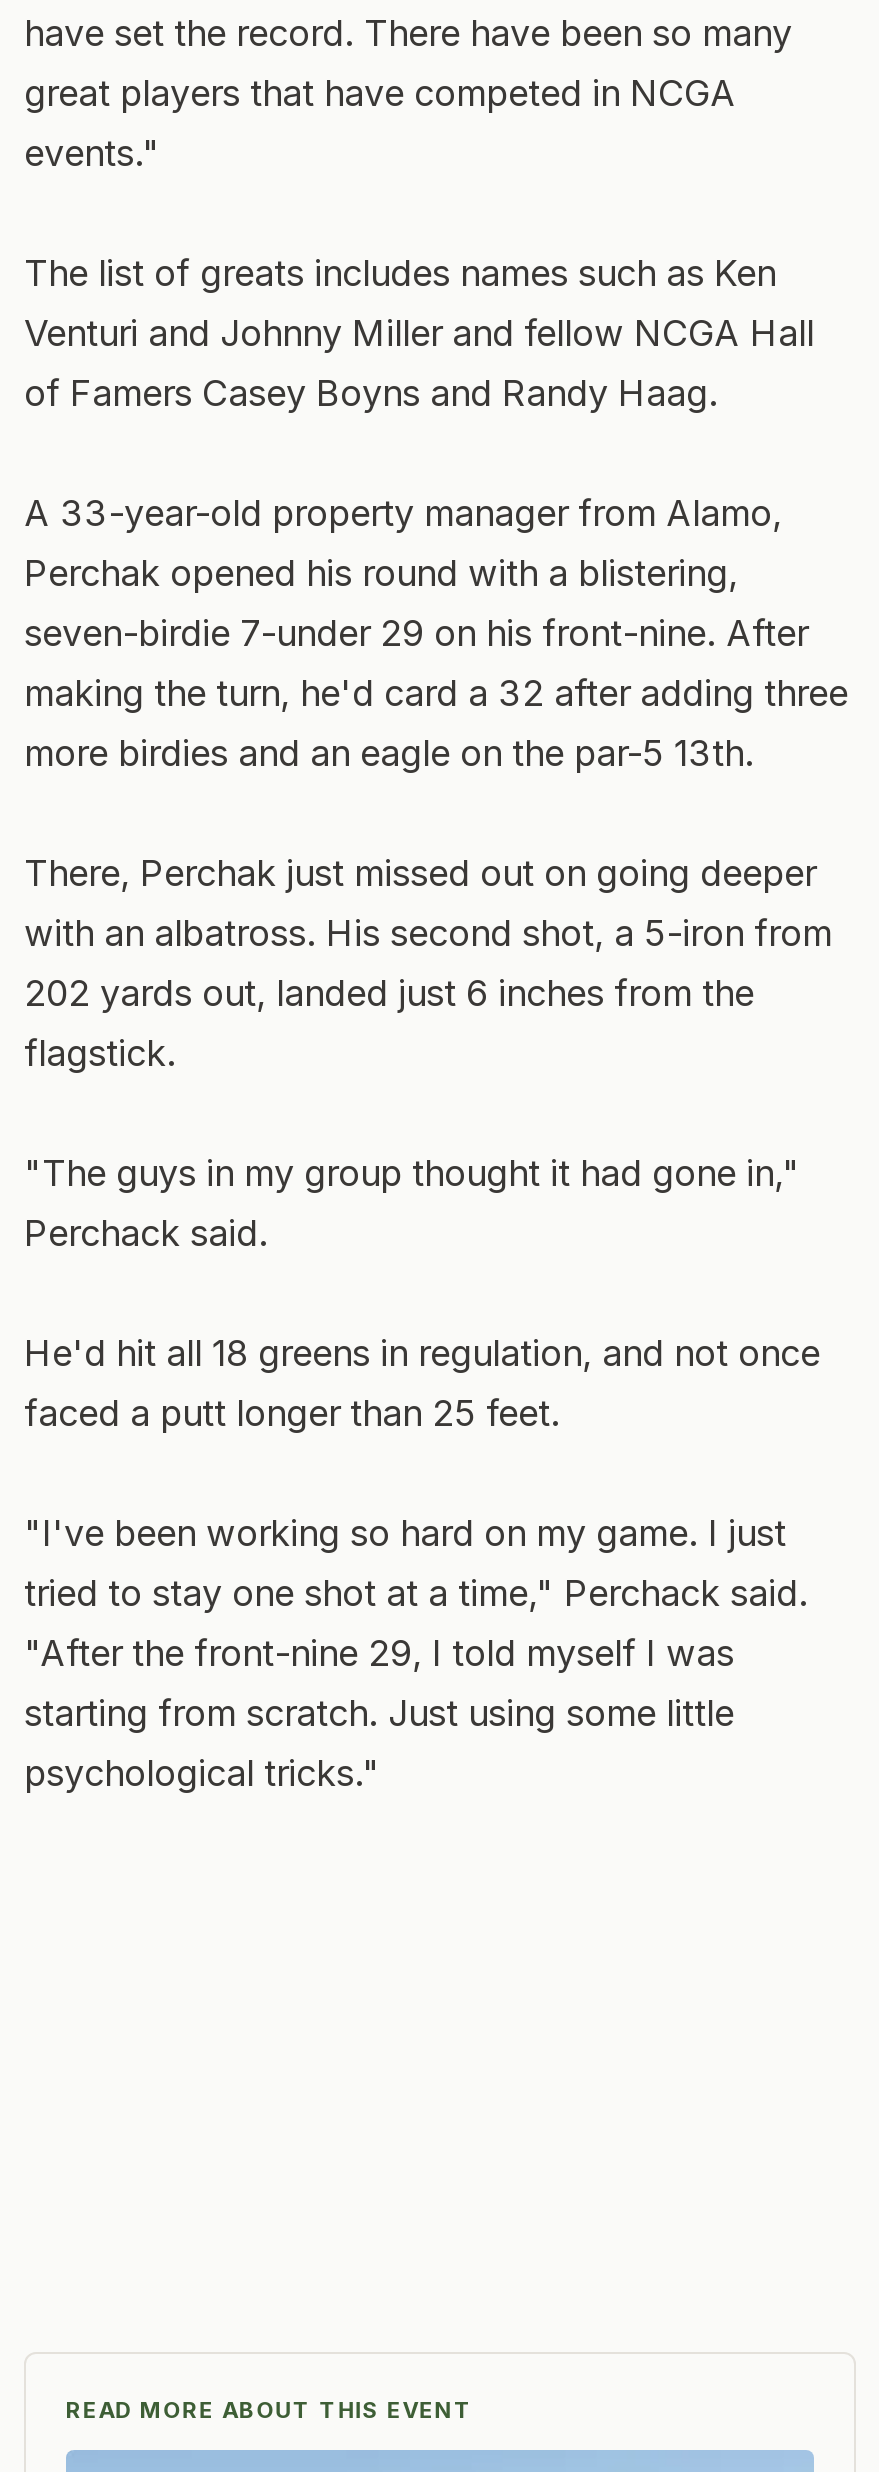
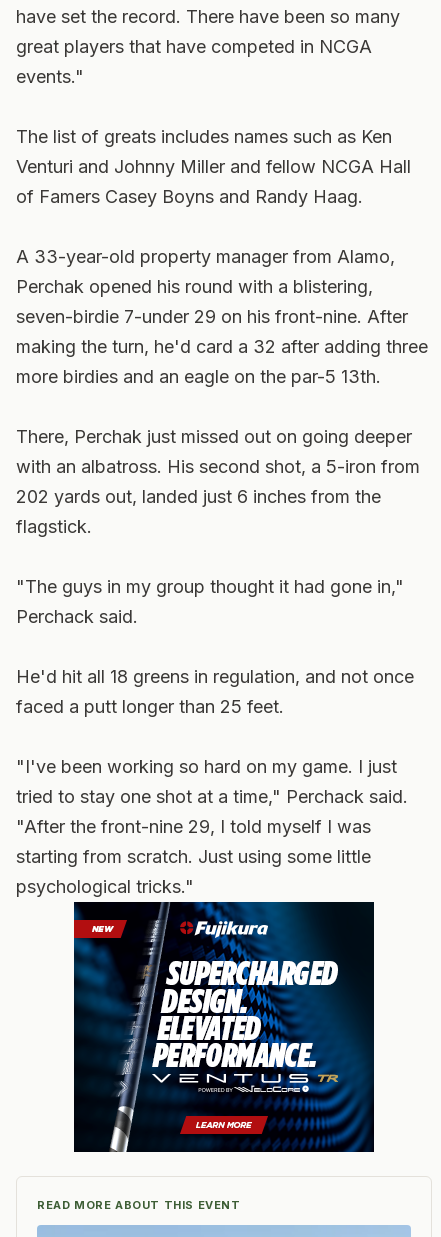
+ [image]
